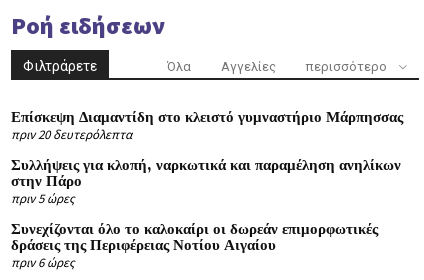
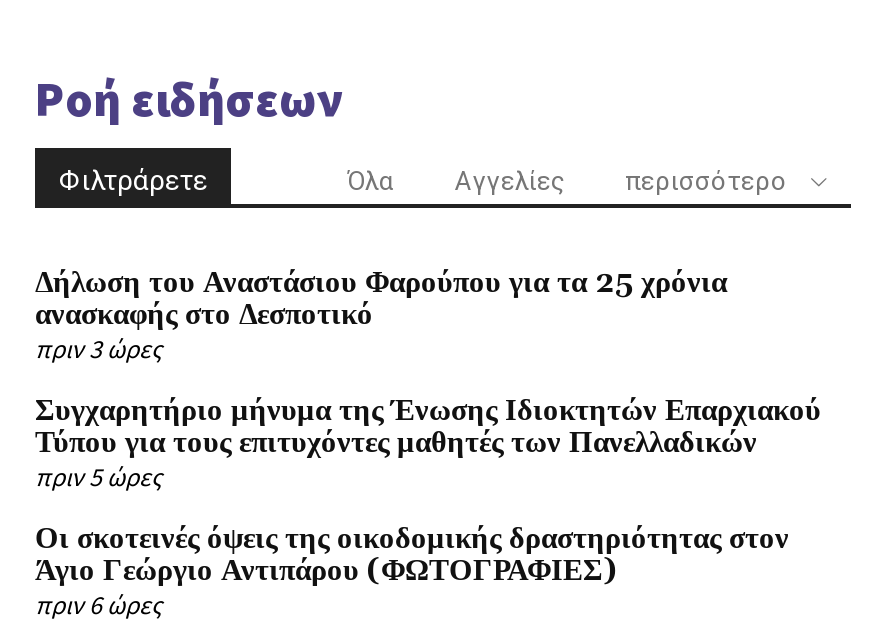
- Επίσκεψη Διαμαντίδη στο κλειστό γυμναστήριο Μάρπησσας
- πριν 20 δευτερόλεπτα
+ Δήλωση του Αναστάσιου Φαρούπου για τα 25 χρόνια
+ ανασκαφής στο Δεσποτικό
+ πριν 3 ώρες

- Συλλήψεις για κλοπή, ναρκωτικά και παραμέληση ανηλίκων
- στην Πάρο
+ Συγχαρητήριο μήνυμα της Ένωσης Ιδιοκτητών Επαρχιακού
+ Τύπου για τους επιτυχόντες μαθητές των Πανελλαδικών

- Συνεχίζονται όλο το καλοκαίρι οι δωρεάν επιμορφωτικές
- δράσεις της Περιφέρειας Νοτίου Αιγαίου
+ Οι σκοτεινές όψεις της οικοδομικής δραστηριότητας στον
+ Άγιο Γεώργιο Αντιπάρου (ΦΩΤΟΓΡΑΦΙΕΣ)
